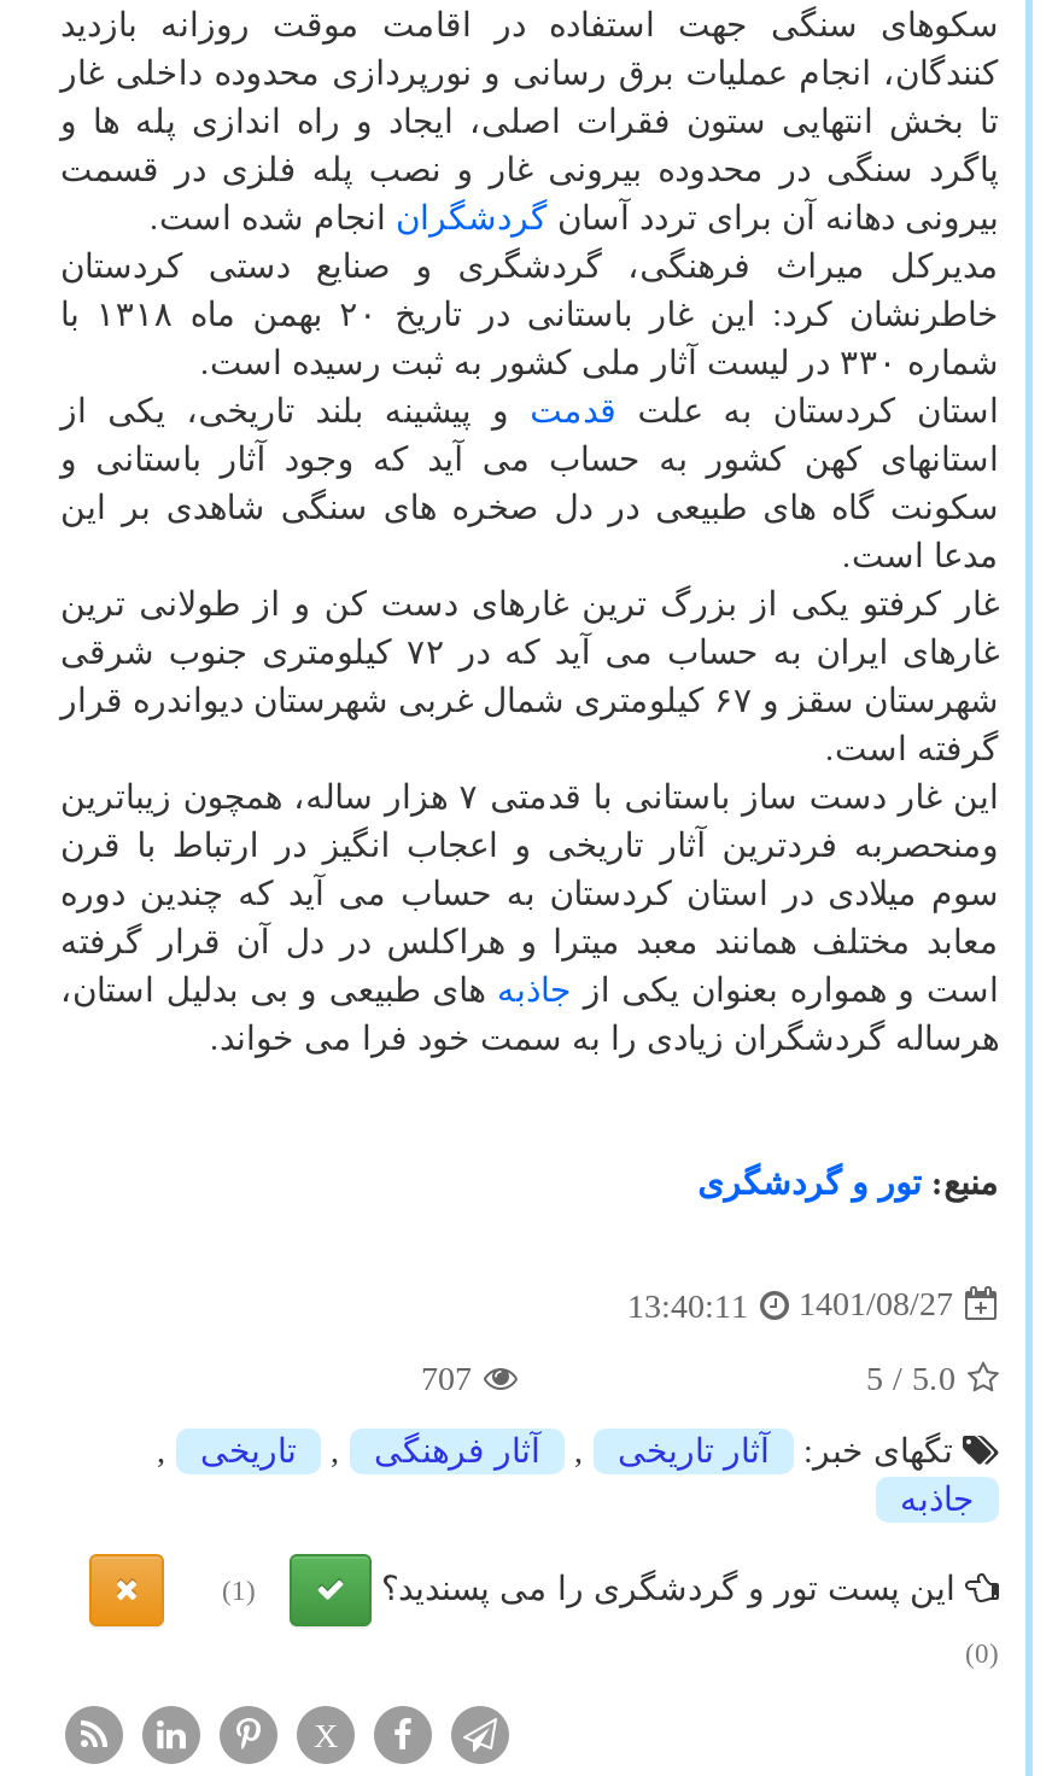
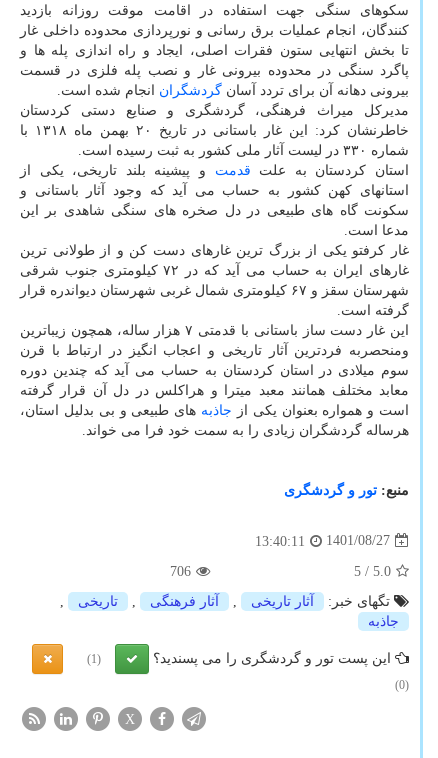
- 707
+ 706
